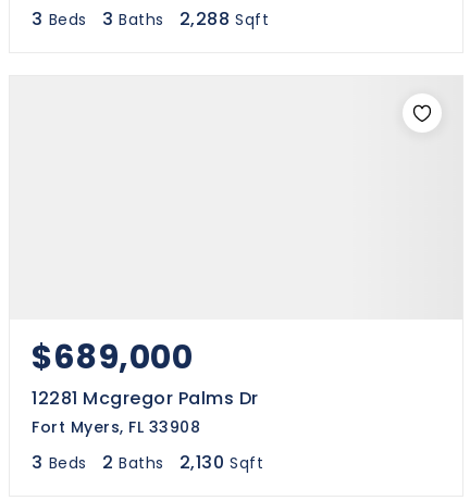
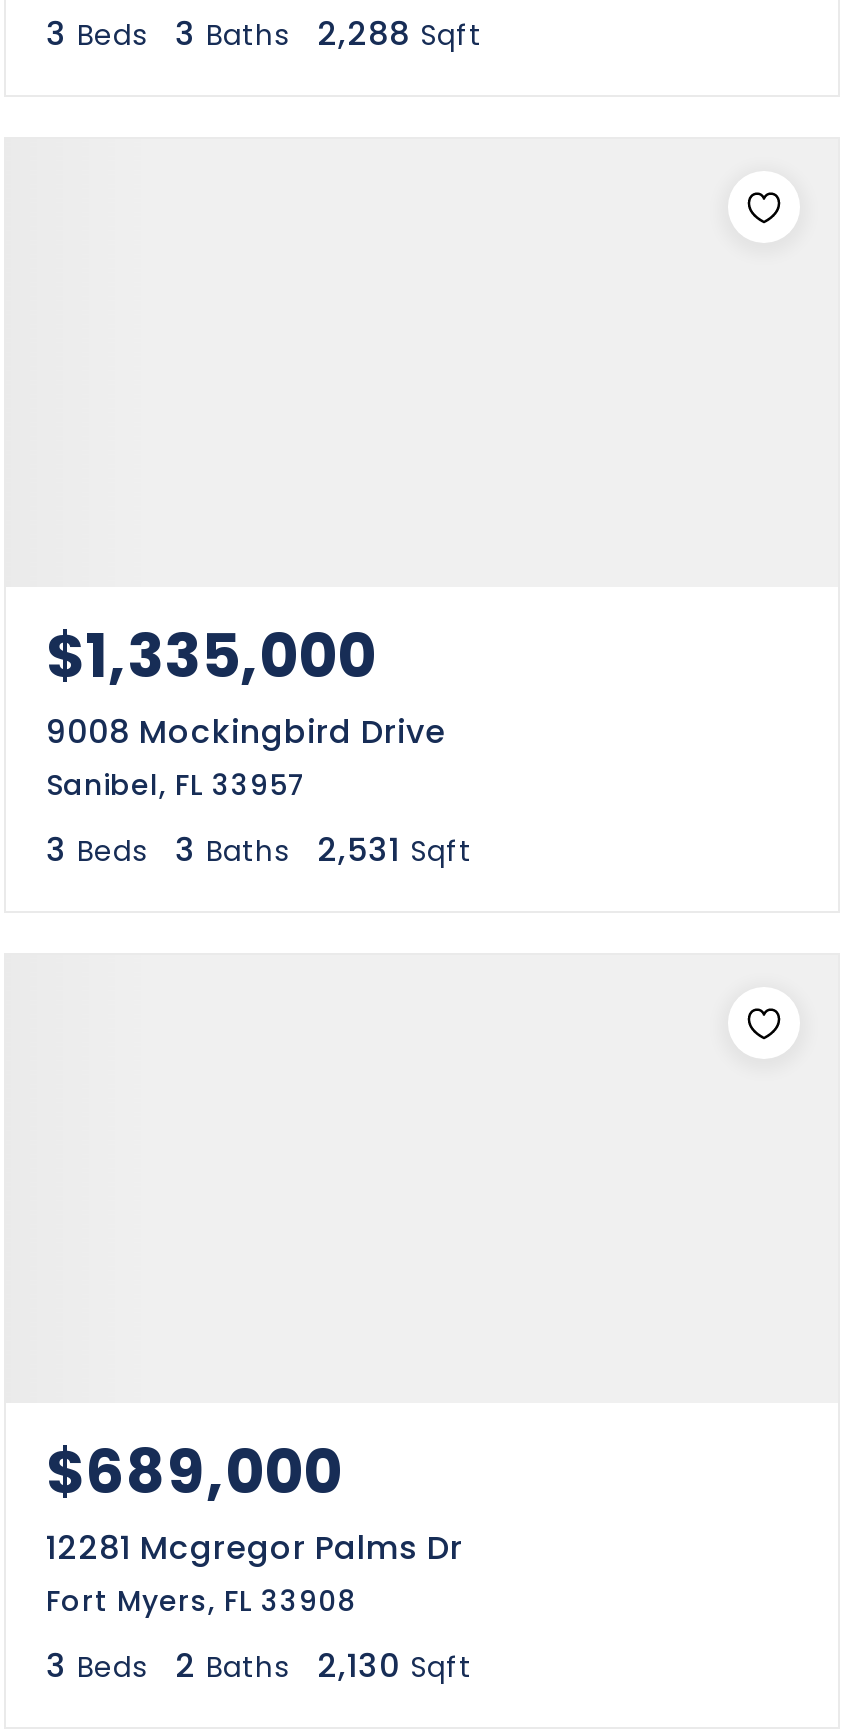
+ $1,335,000
+ 9008 Mockingbird Drive
+ Sanibel, FL 33957
+ 3 Beds
+ 3 Baths
+ 2,531 Sqft
